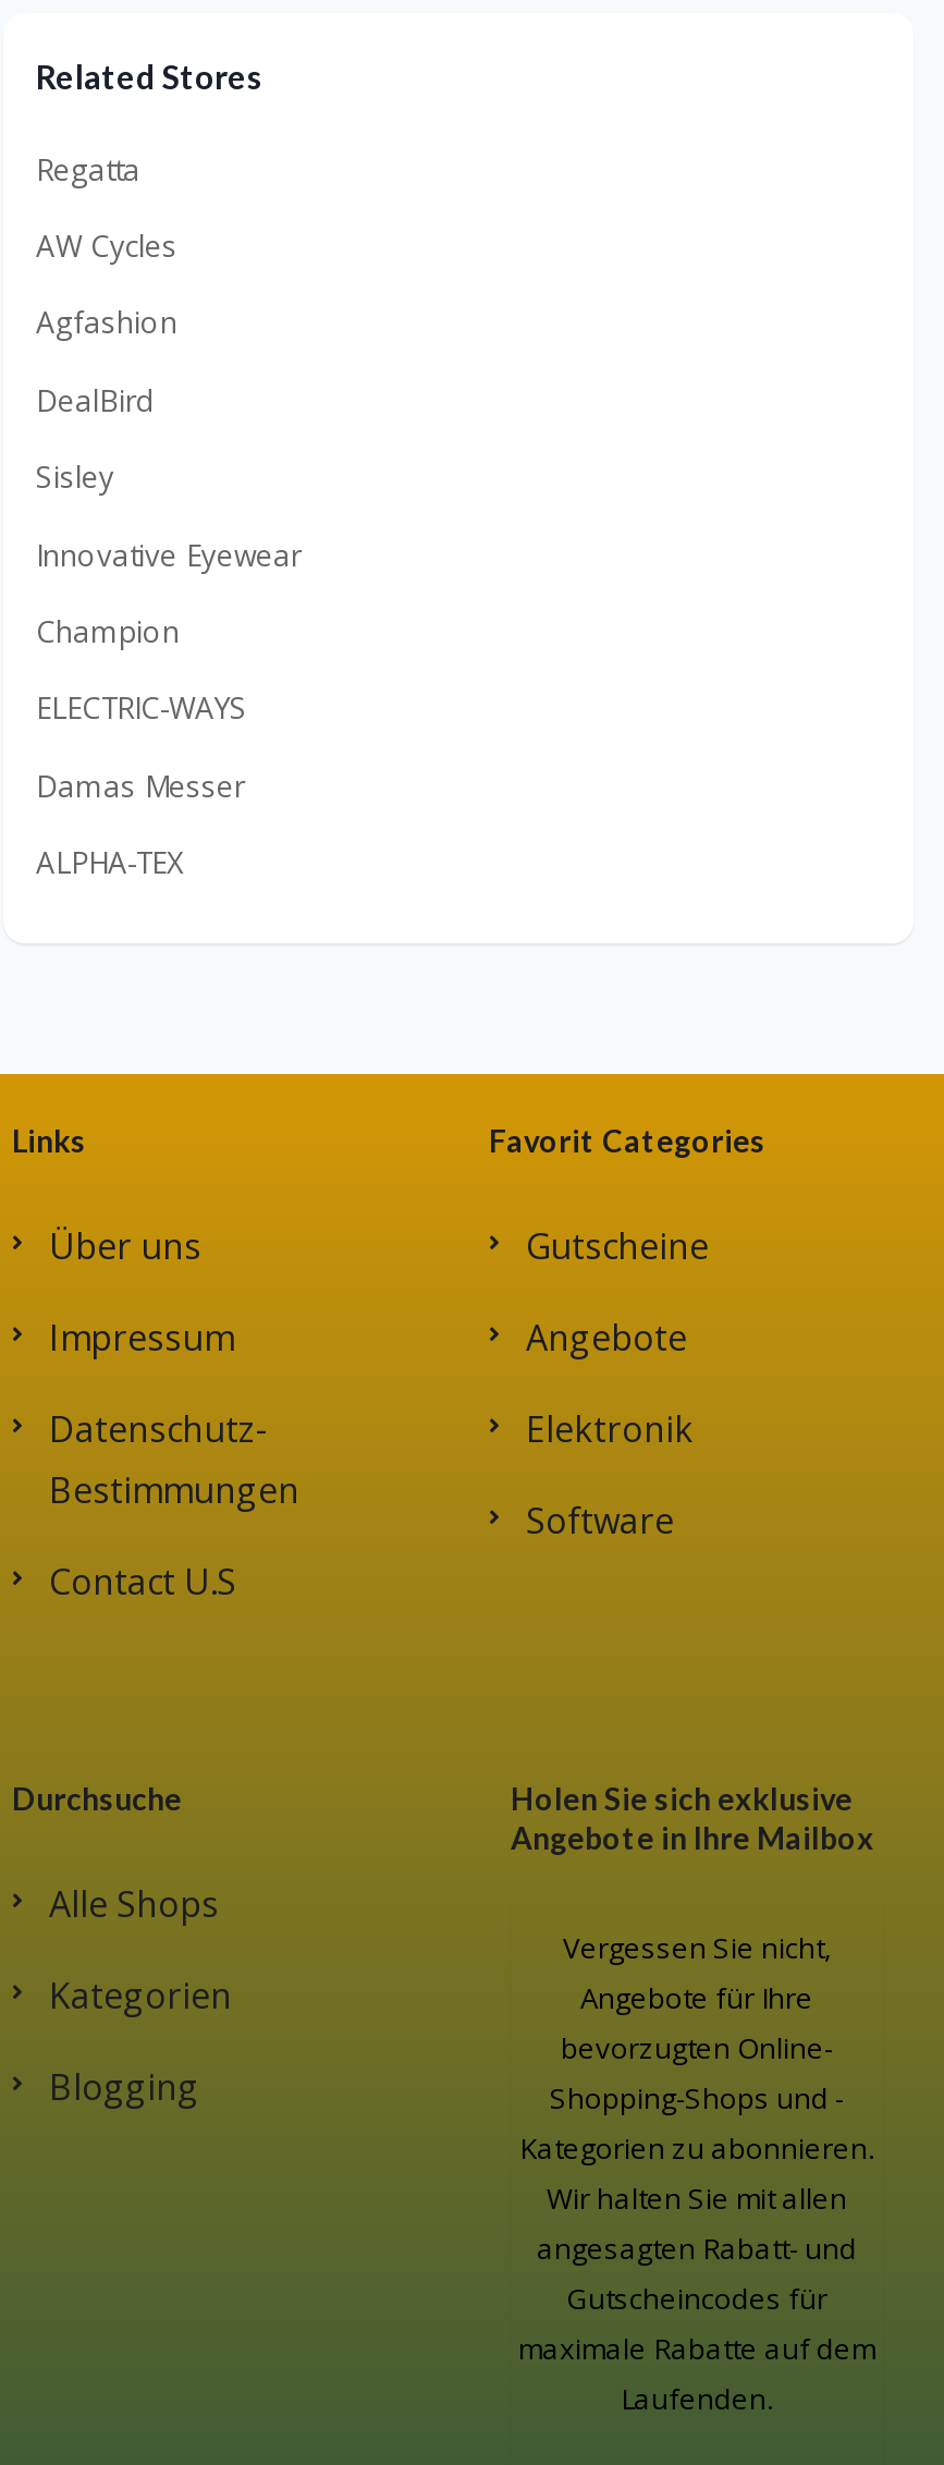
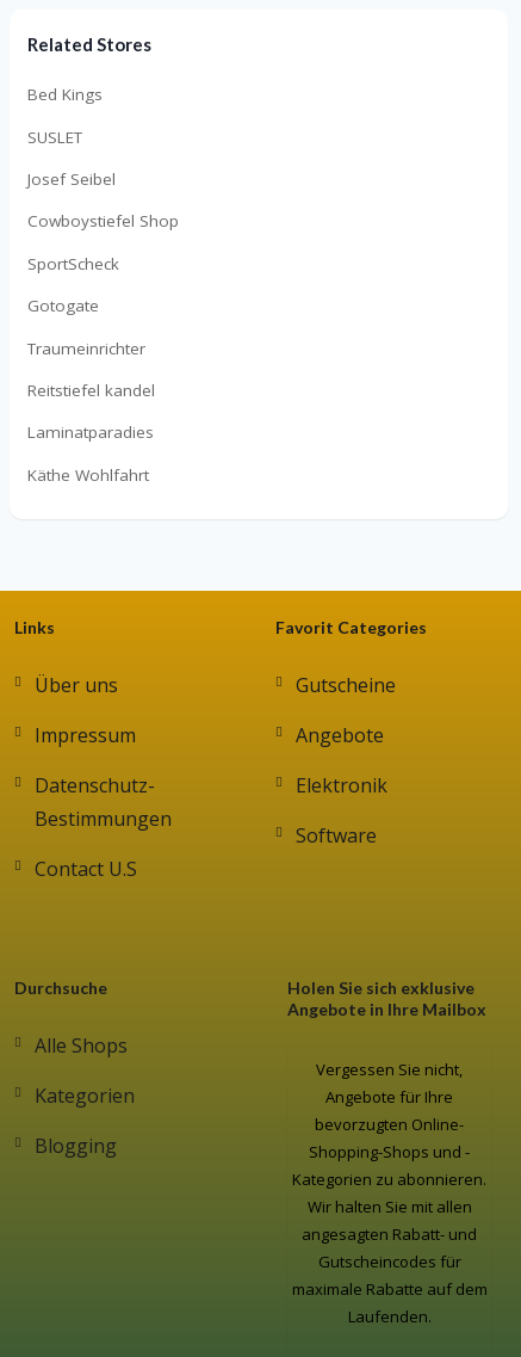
- Regatta
+ Bed Kings

- AW Cycles
+ SUSLET

- Agfashion
+ Josef Seibel

- DealBird
+ Cowboystiefel Shop

- Sisley
+ SportScheck

- Innovative Eyewear
+ Gotogate

- Champion
+ Traumeinrichter

- ELECTRIC-WAYS
+ Reitstiefel kandel

- Damas Messer
+ Laminatparadies

- ALPHA-TEX
+ Käthe Wohlfahrt
